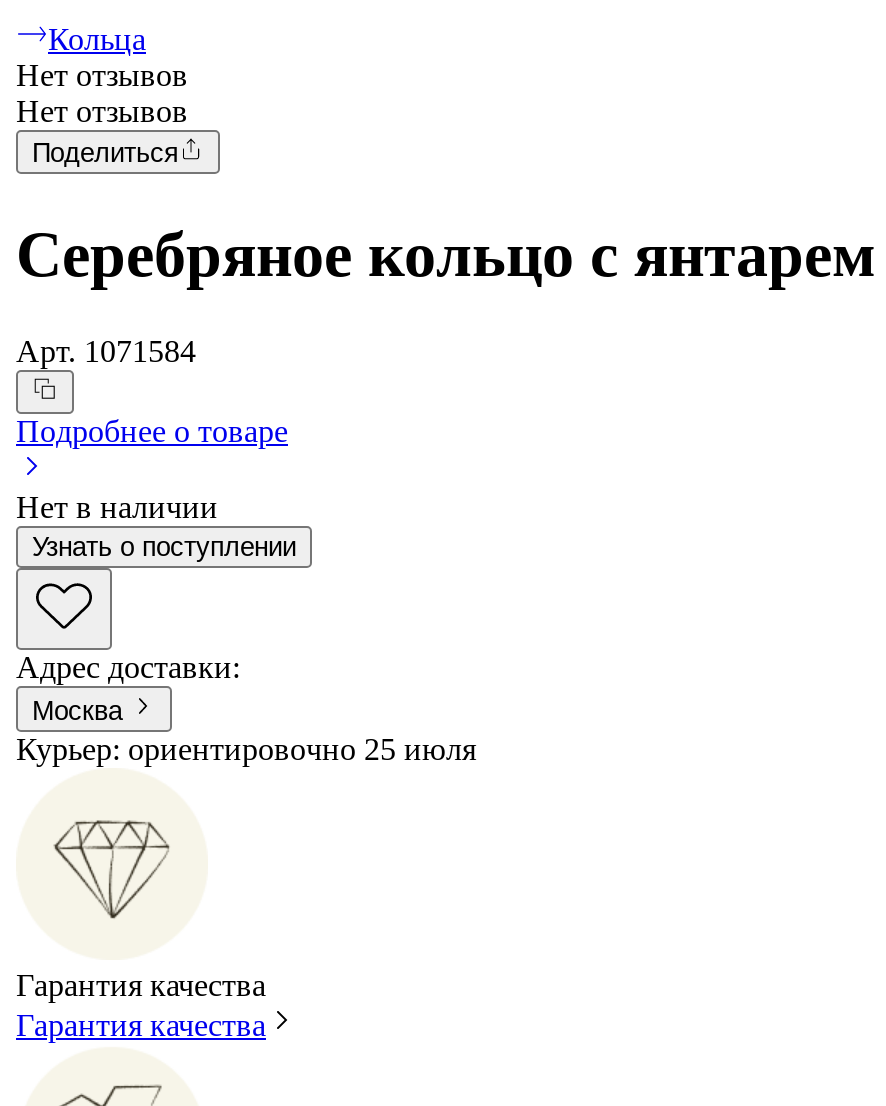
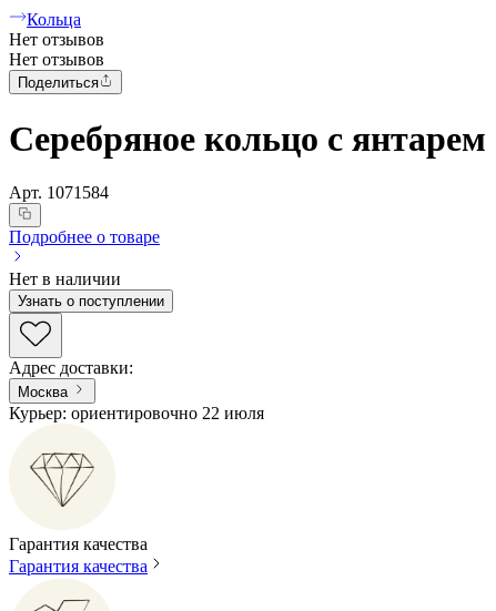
- Курьер: ориентировочно 25 июля
+ Курьер: ориентировочно 22 июля
